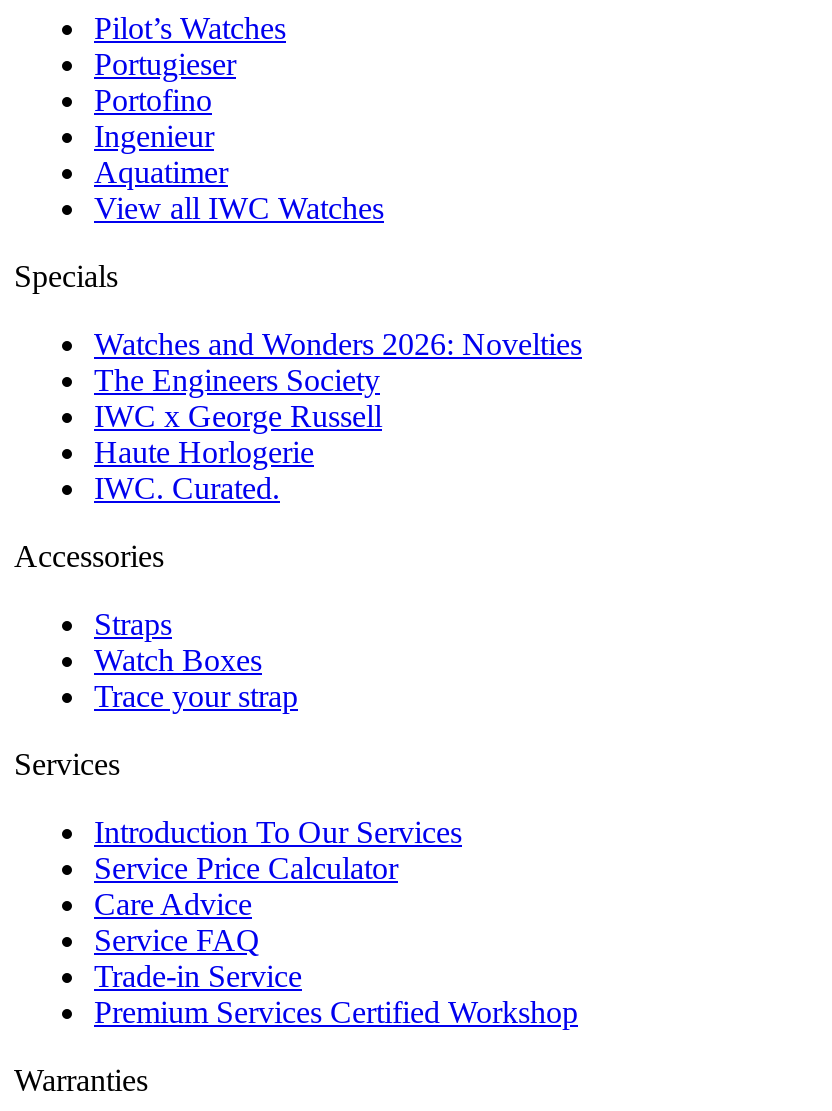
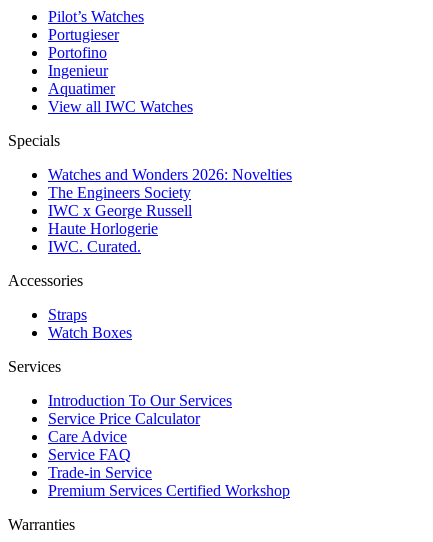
- Trace your strap
